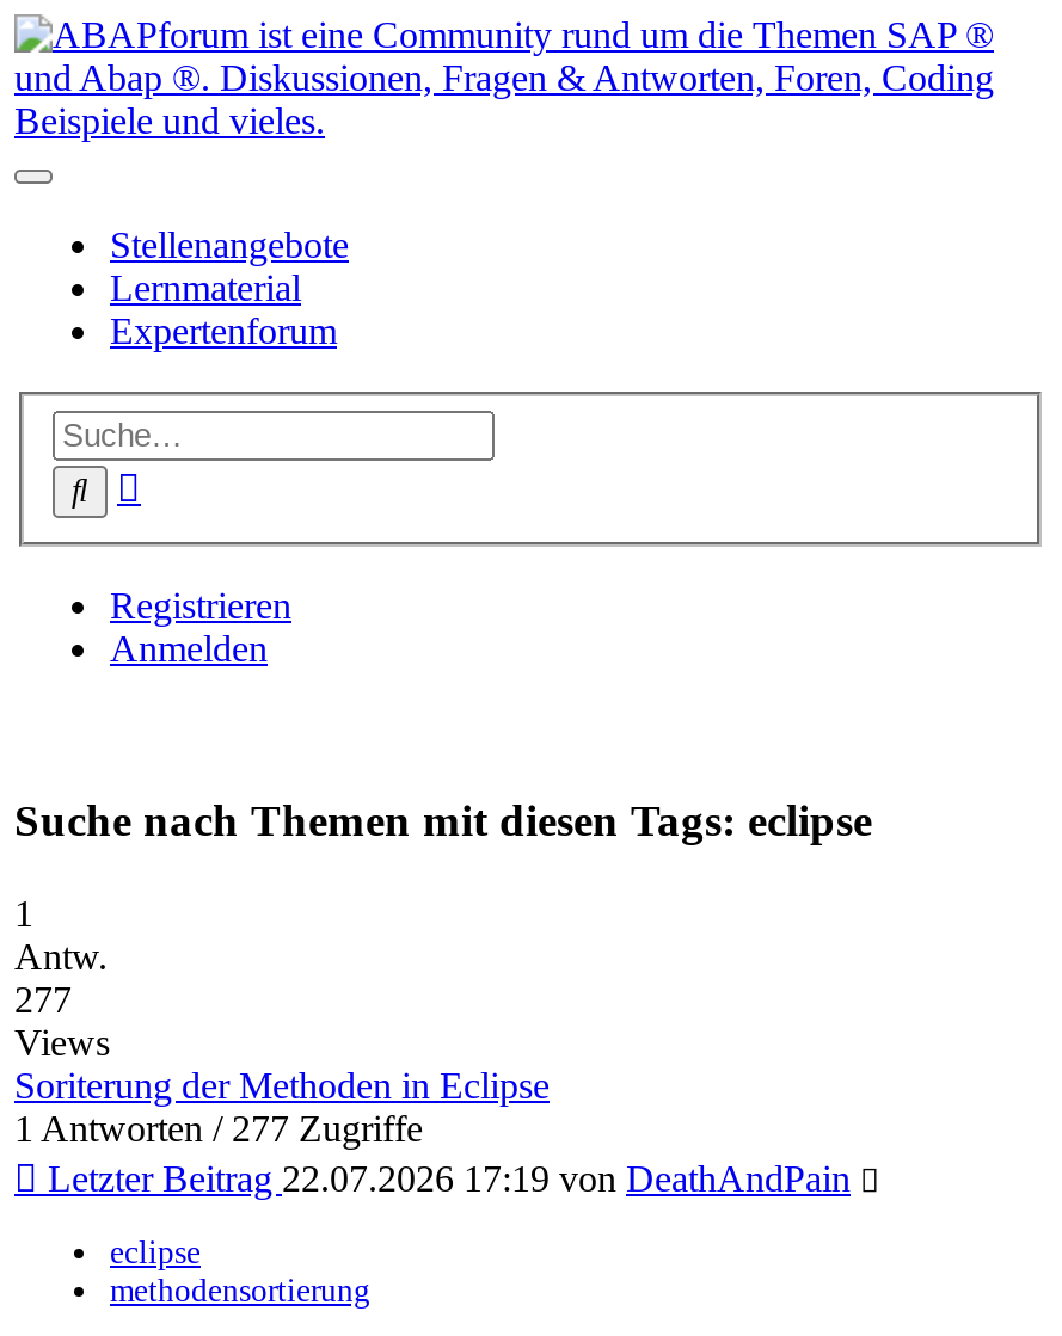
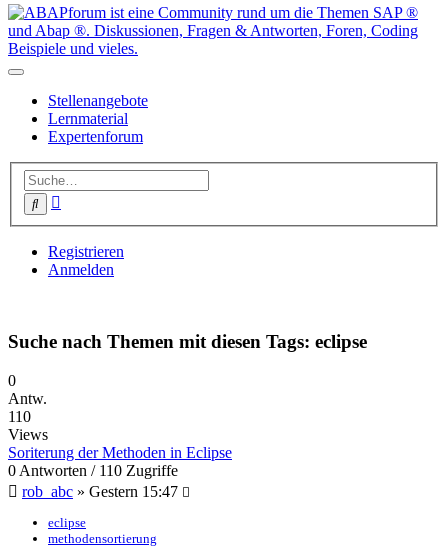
- 1
+ 0

- 277
+ 110

- 1 Antworten / 277 Zugriffe
- Letzter Beitrag 22.07.2026 17:19 von DeathAndPain
+ 0 Antworten / 110 Zugriffe
+ rob_abc» Gestern 15:47
